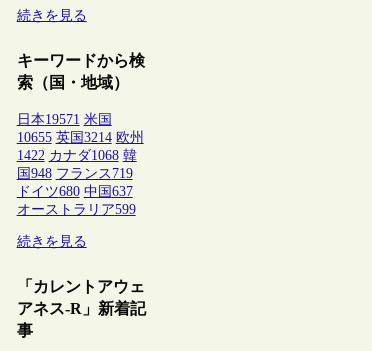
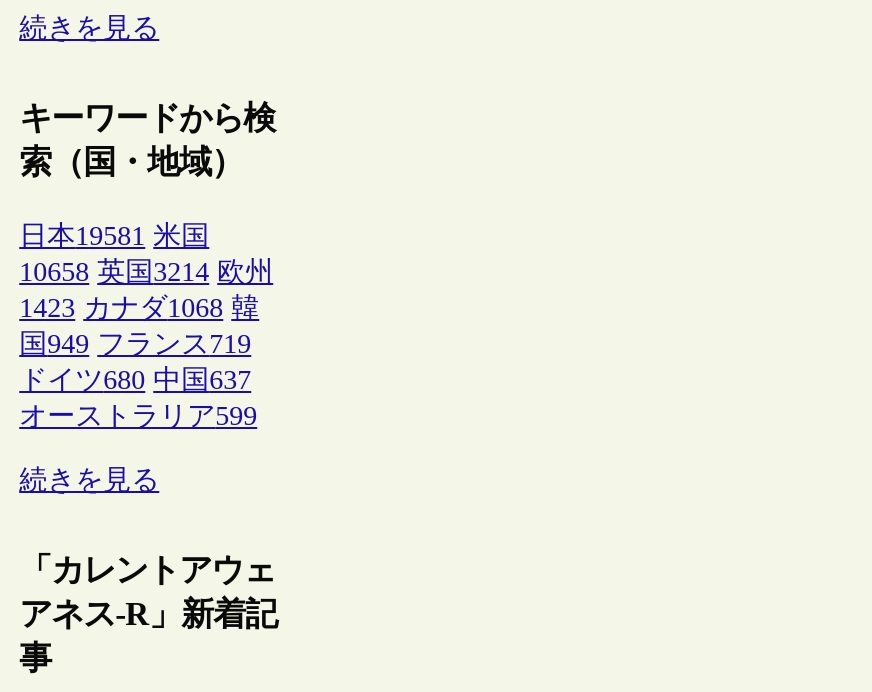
- 日本19571 米国
+ 日本19581 米国

- 10655 英国3214 欧州
+ 10658 英国3214 欧州

- 1422 カナダ1068 韓
+ 1423 カナダ1068 韓

- 国948 フランス719
+ 国949 フランス719
